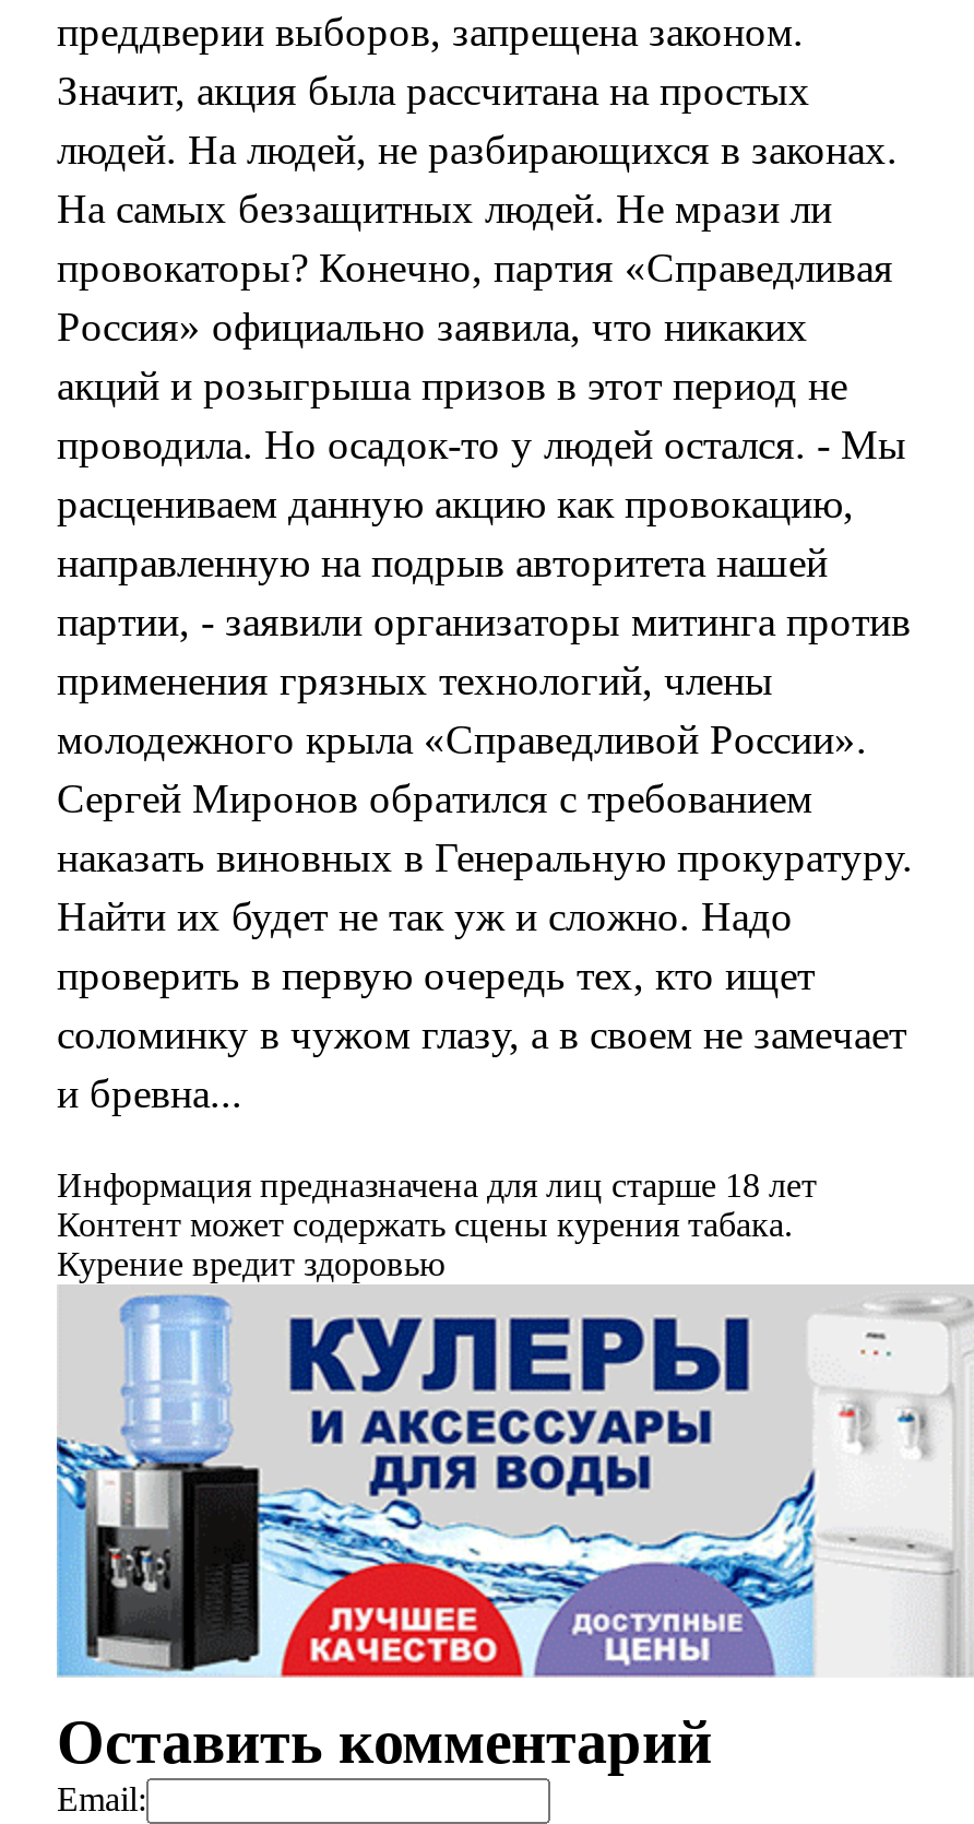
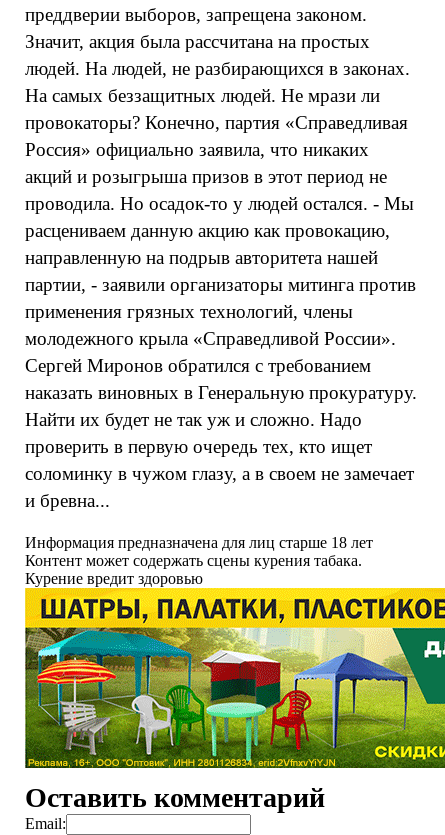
- [image]
+ [image]
